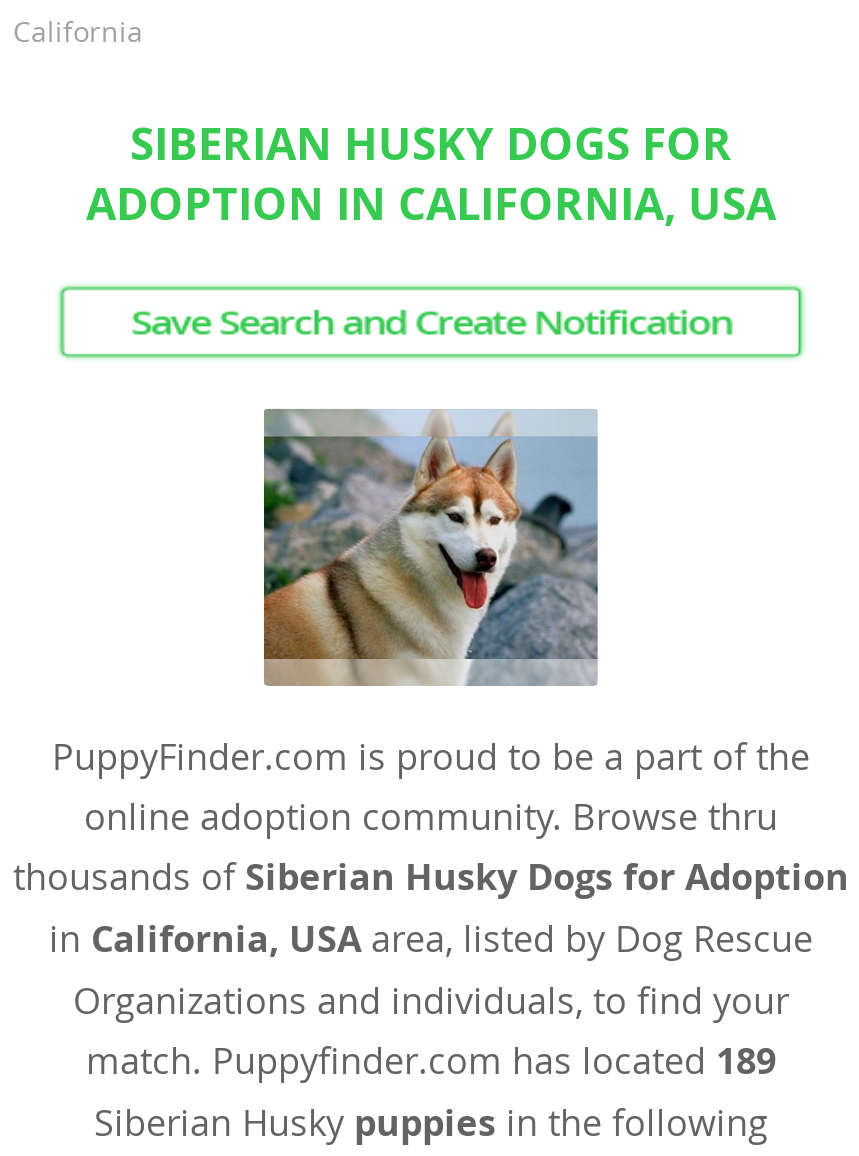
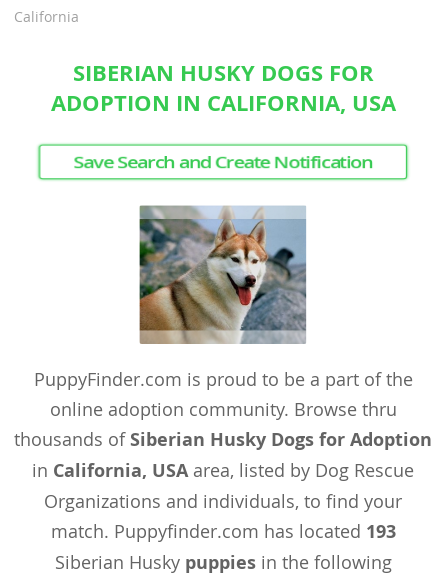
- match. Puppyfinder.com has located 189
+ match. Puppyfinder.com has located 193
